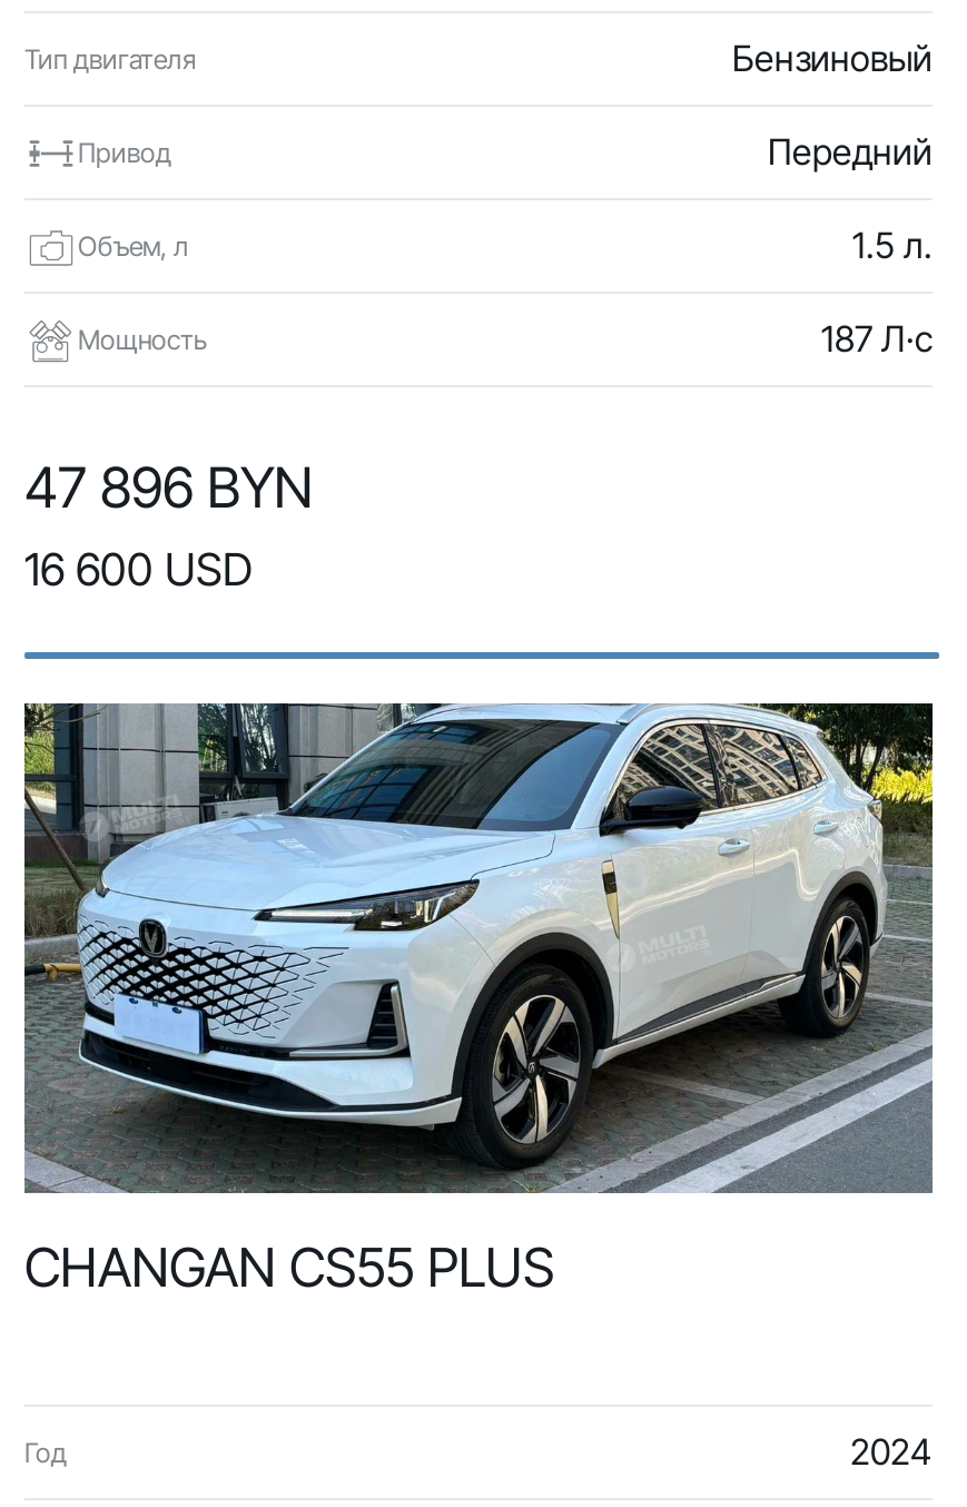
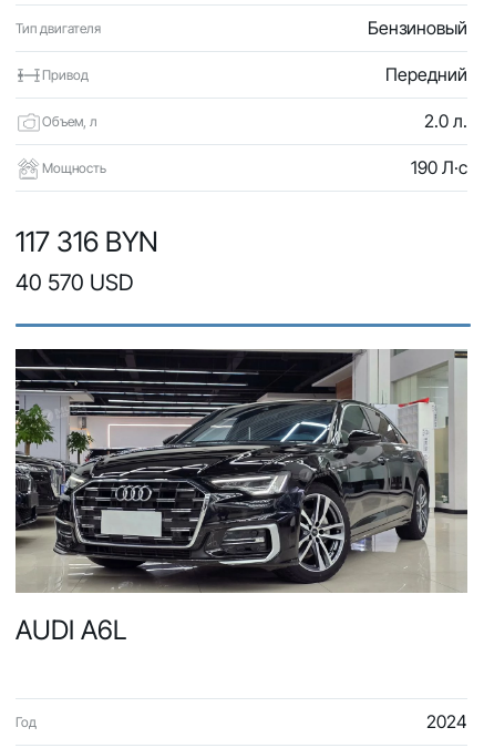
- 1.5 л.
+ 2.0 л.

- 187 Л·с
+ 190 Л·с

- 47 896 BYN
- 16 600 USD
+ 117 316 BYN
+ 40 570 USD

- [image]
- CHANGAN CS55 PLUS
+ [image]
+ AUDI A6L
